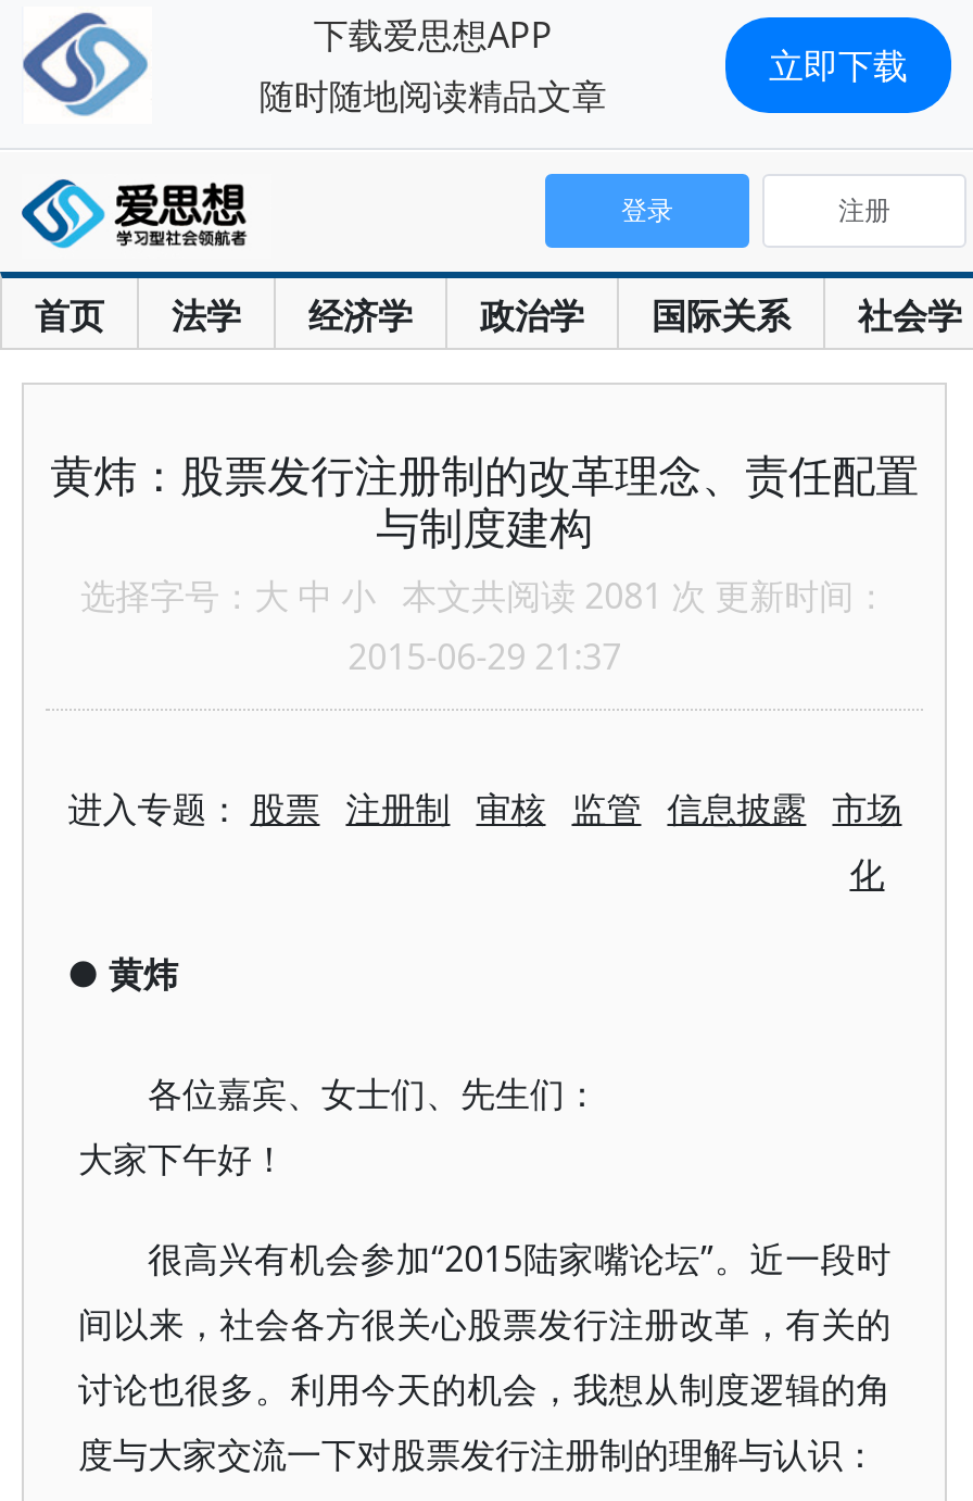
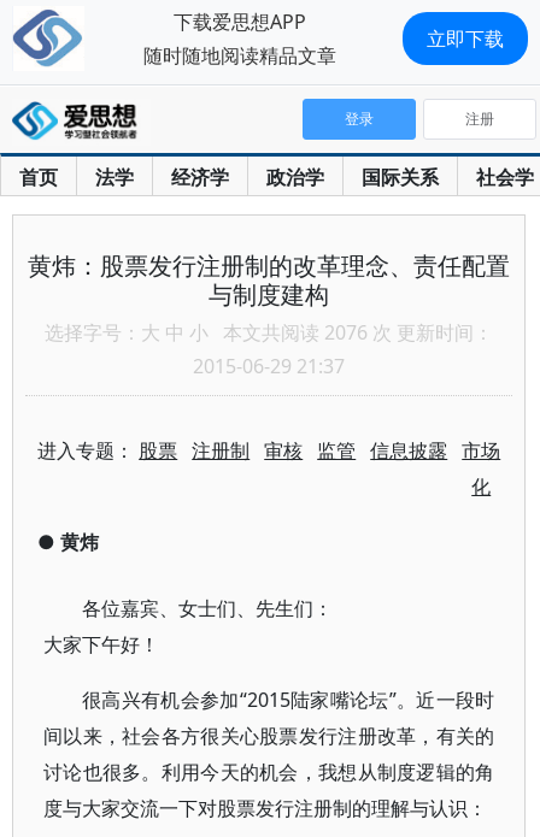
- 选择字号：大 中 小本文共阅读 2081 次 更新时间：
+ 选择字号：大 中 小本文共阅读 2076 次 更新时间：
